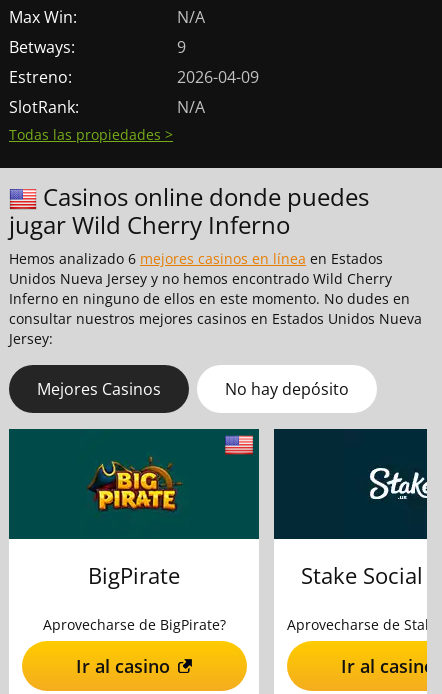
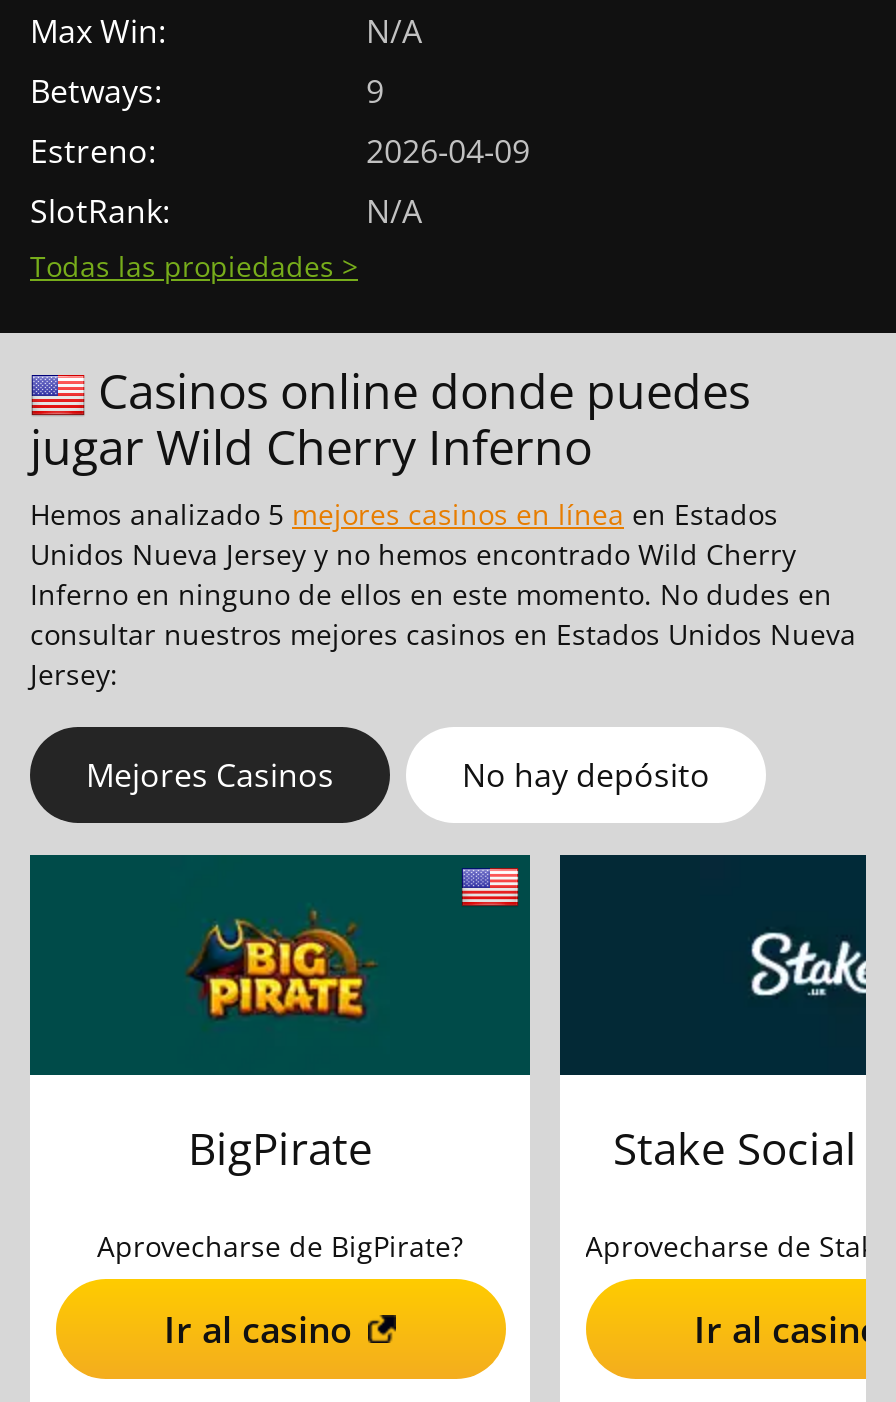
- Hemos analizado 6 mejores casinos en línea en Estados
+ Hemos analizado 5 mejores casinos en línea en Estados
